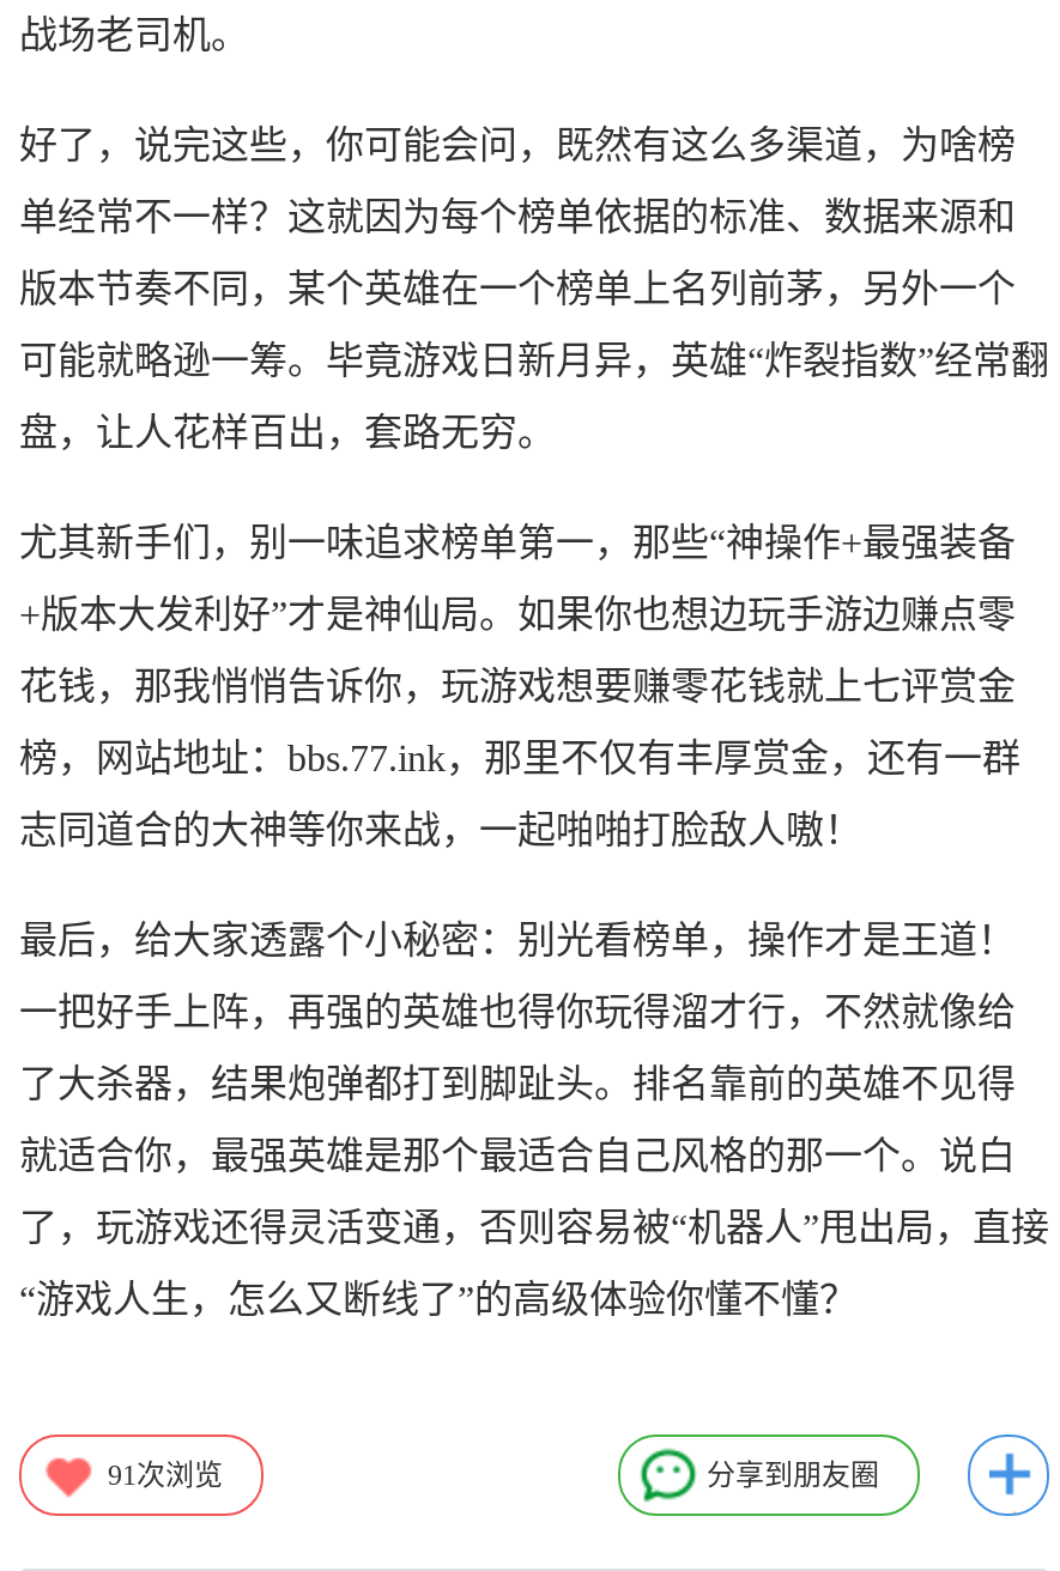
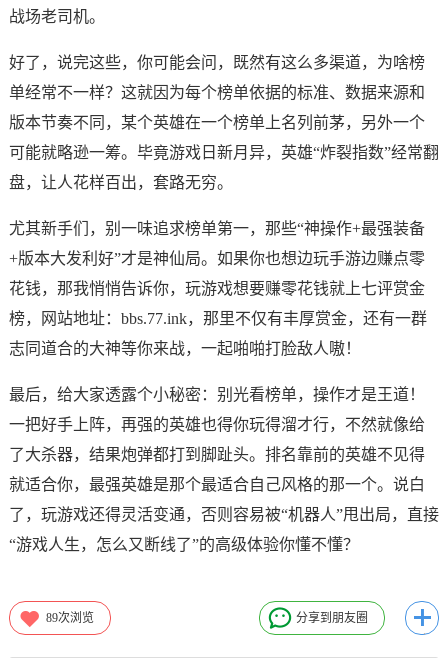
- 91次浏览
+ 89次浏览
